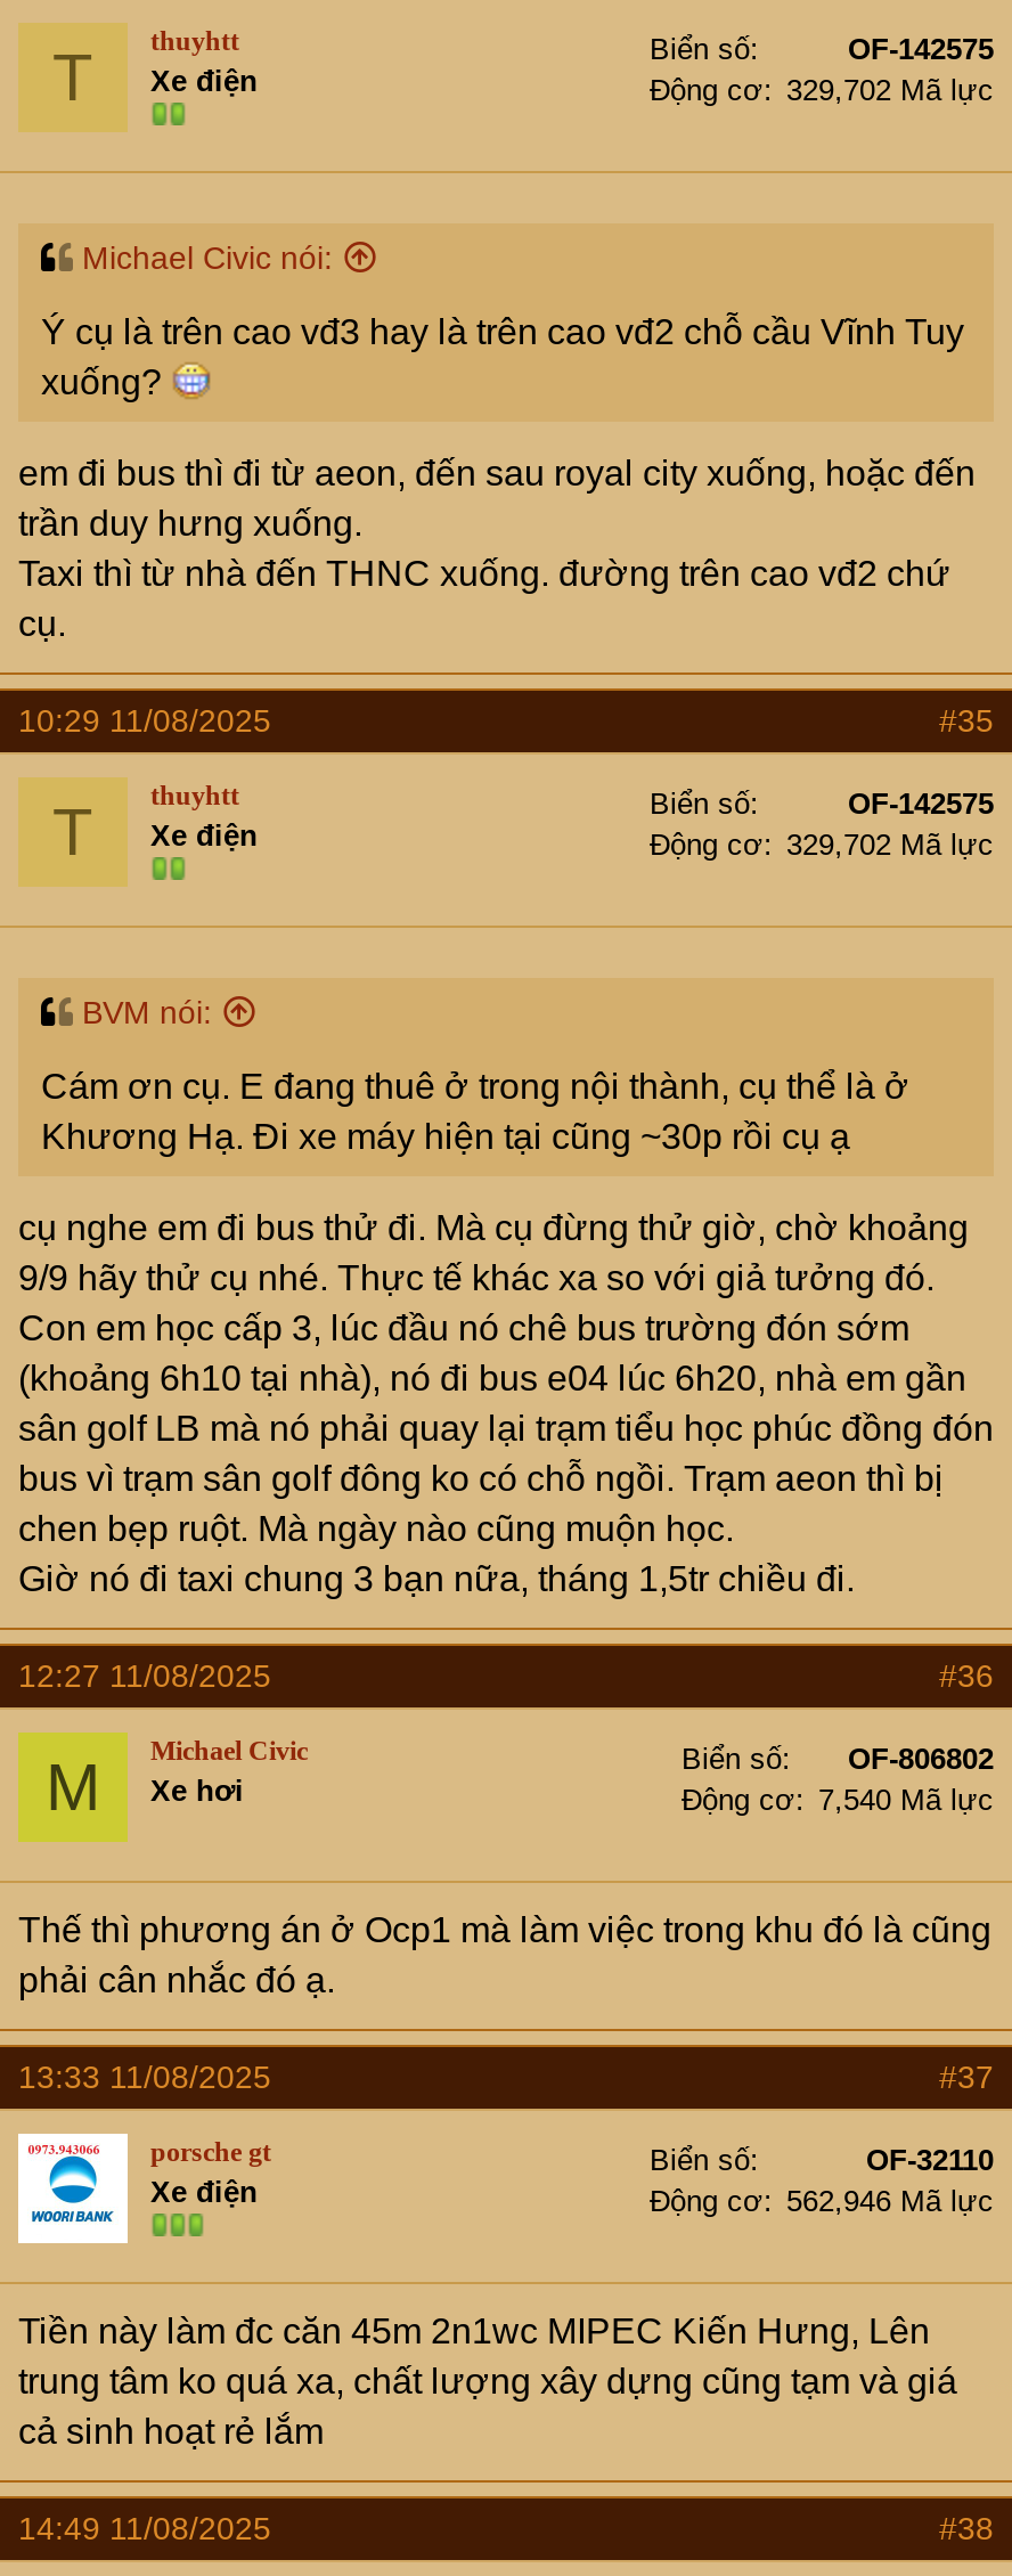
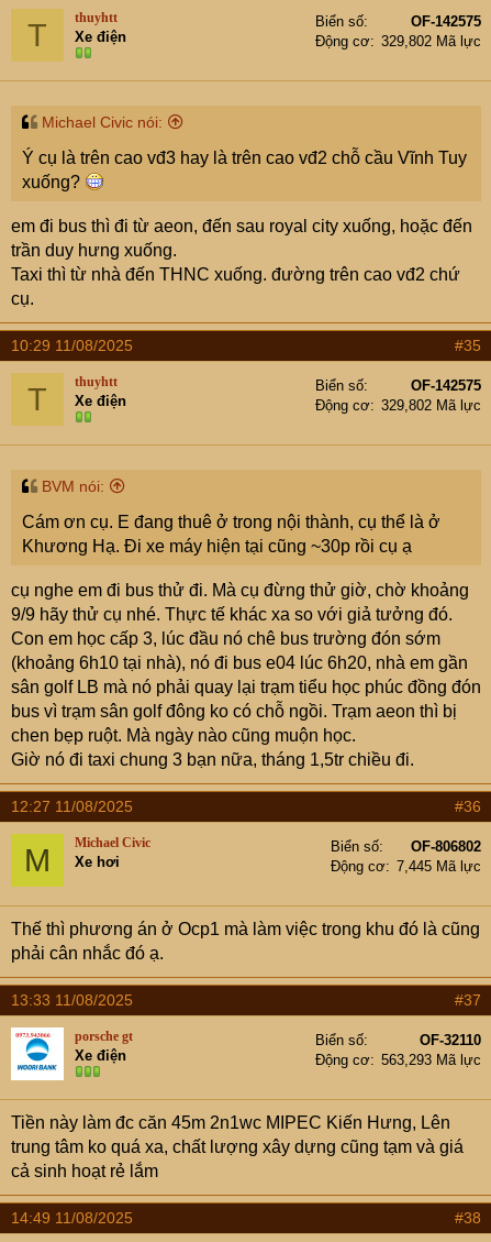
- Động cơ 329,702 Mã lực
+ Động cơ 329,802 Mã lực

- Động cơ 329,702 Mã lực
+ Động cơ 329,802 Mã lực

- Động cơ 7,540 Mã lực
+ Động cơ 7,445 Mã lực

- Động cơ 562,946 Mã lực
+ Động cơ 563,293 Mã lực
